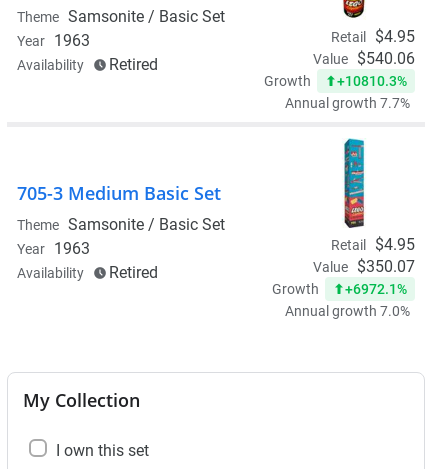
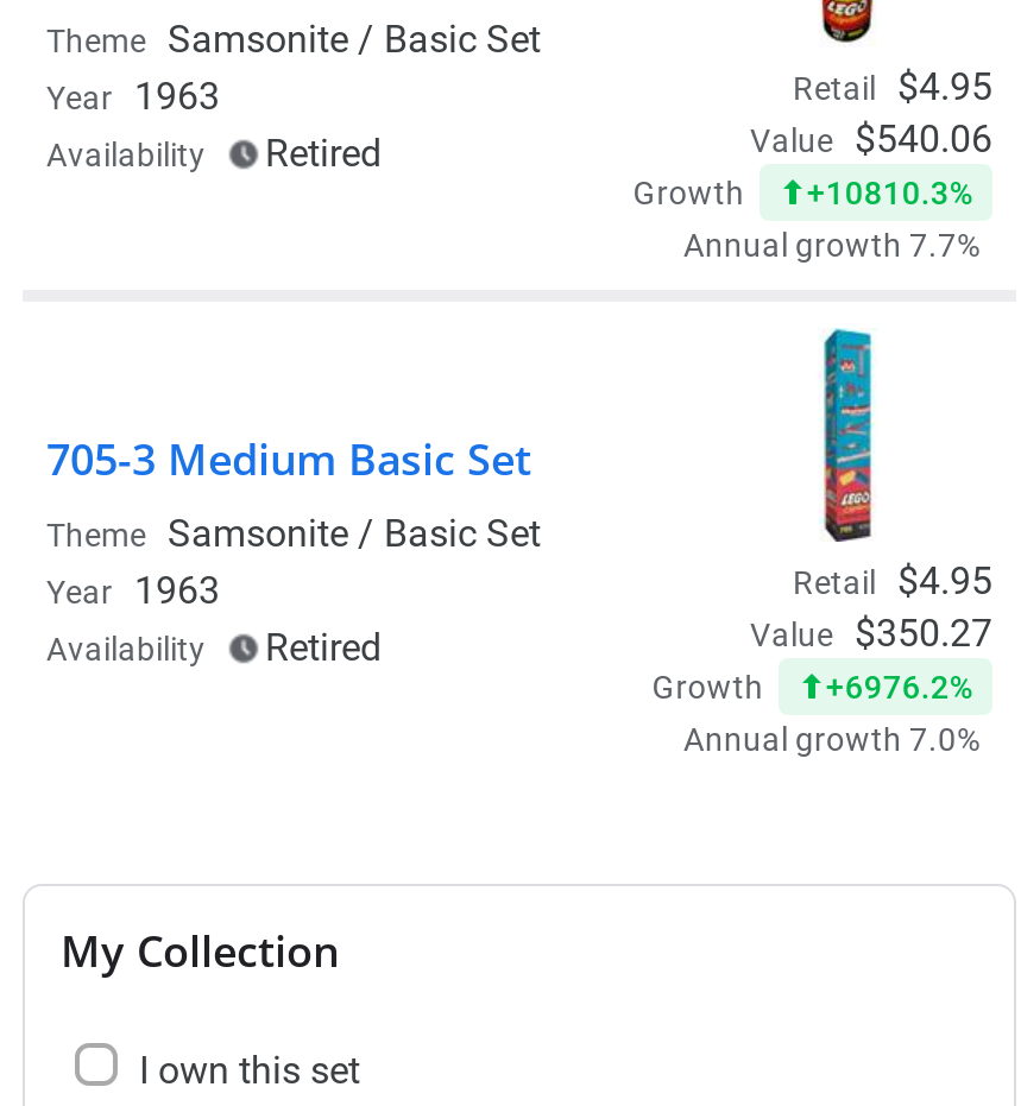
- Value $350.07
+ Value $350.27

- Growth +6972.1%
+ Growth +6976.2%
